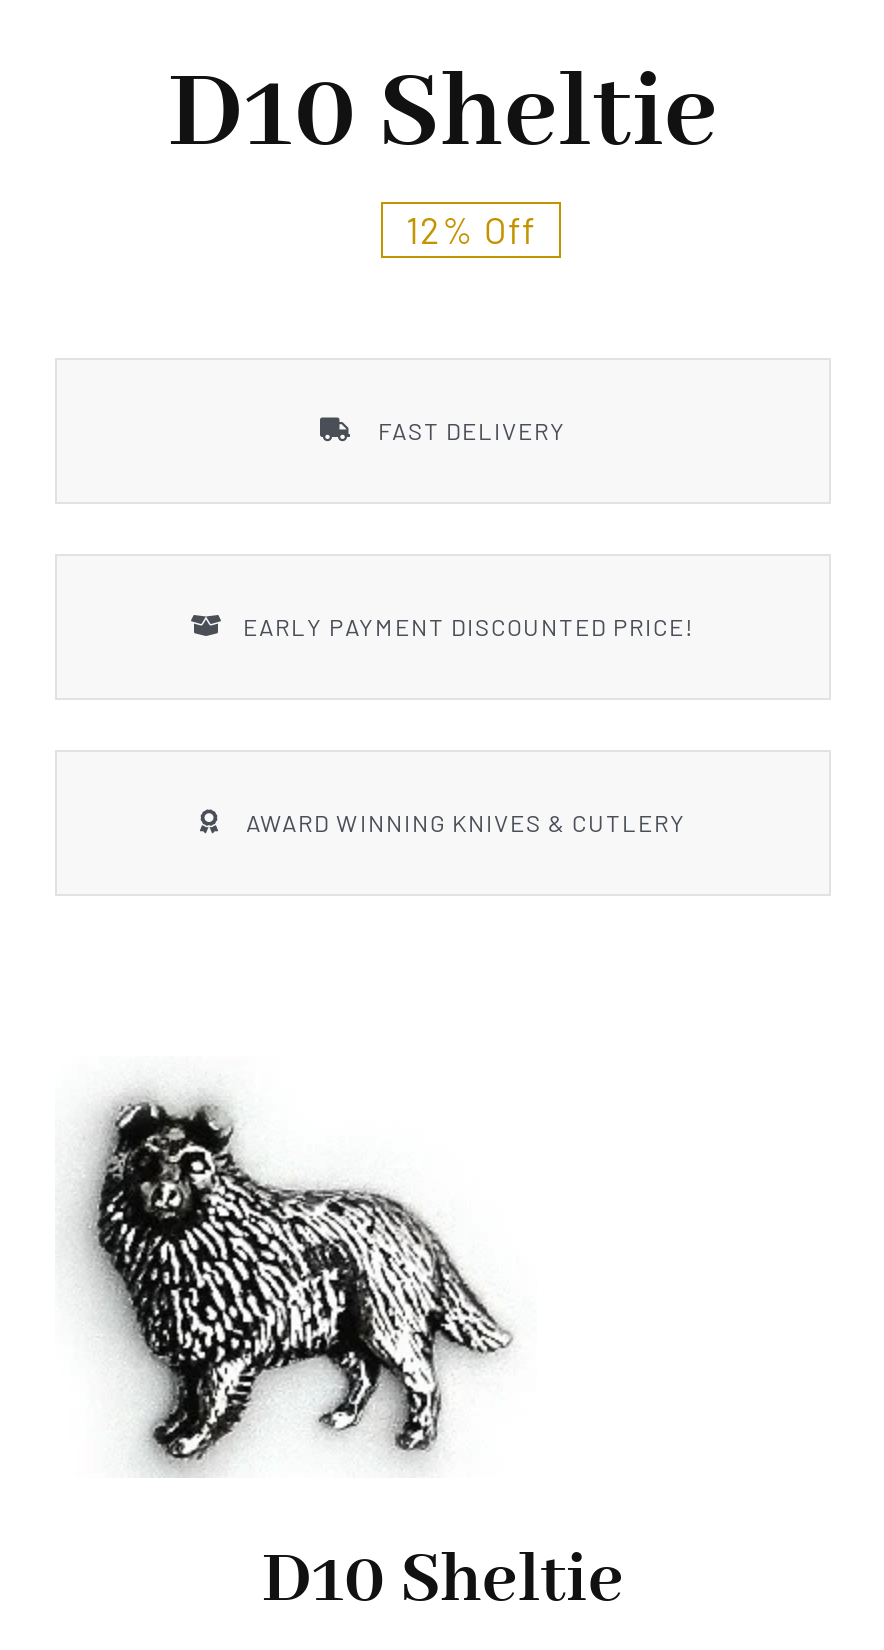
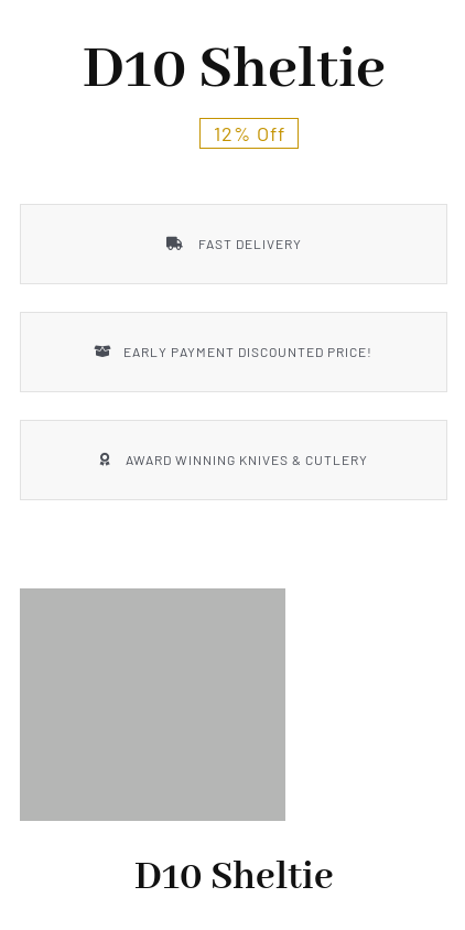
- [image]
